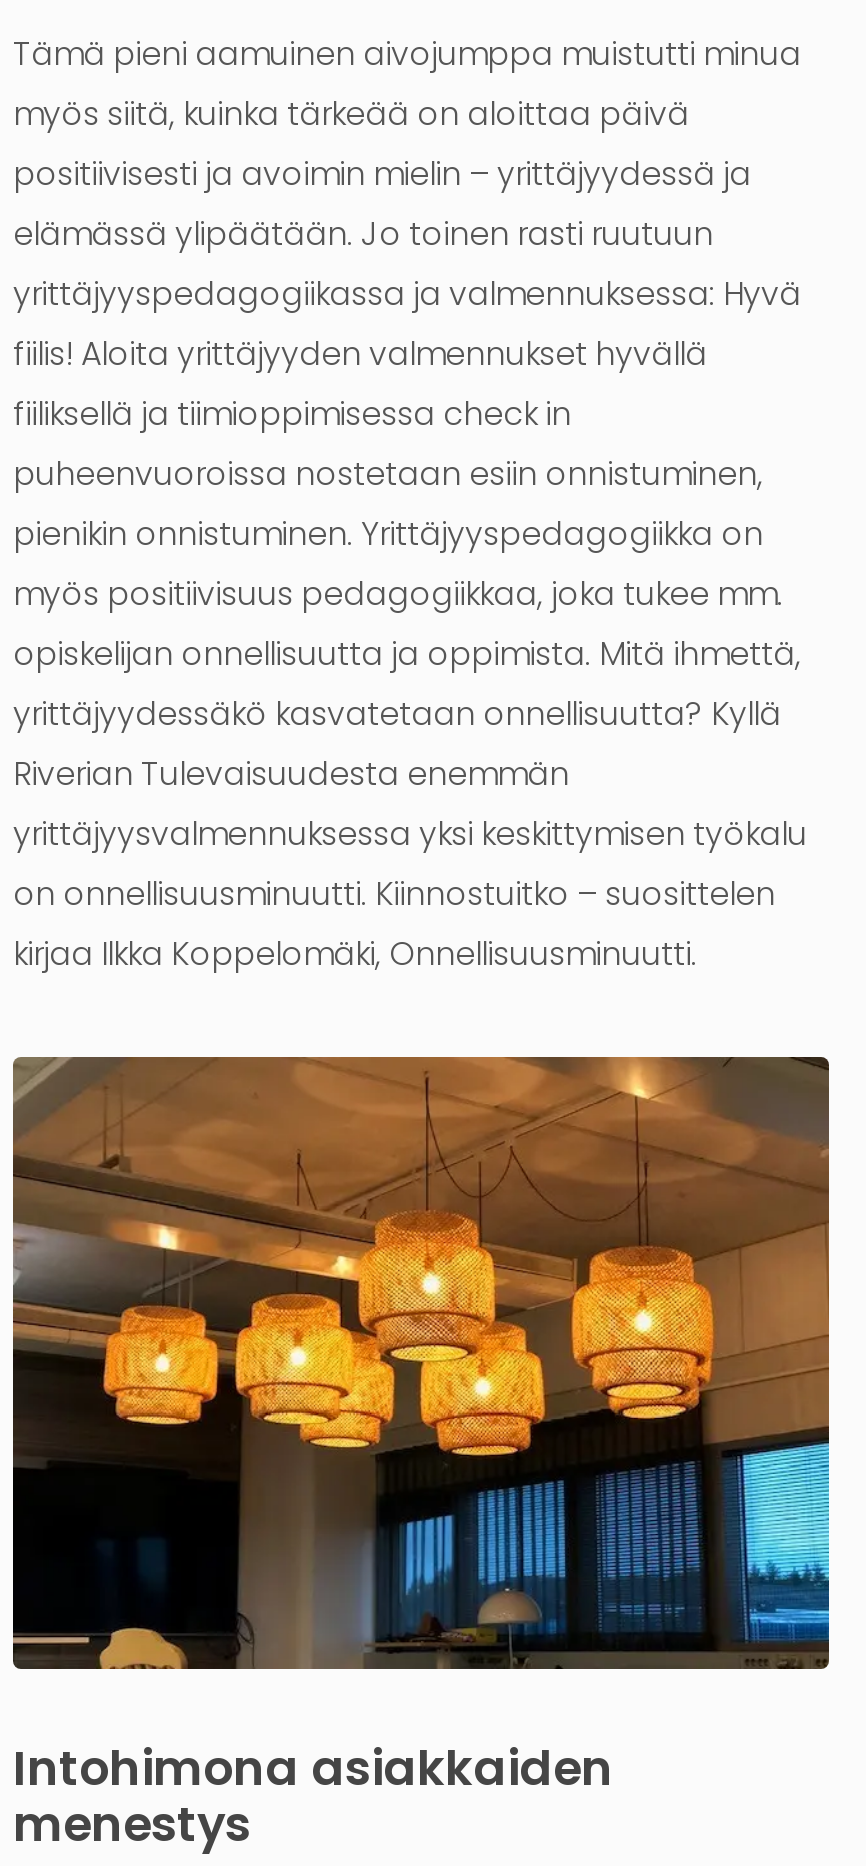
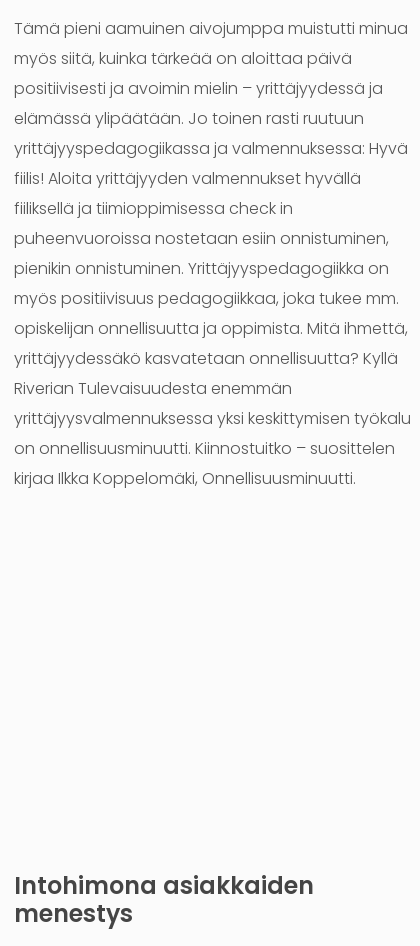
- [image]
